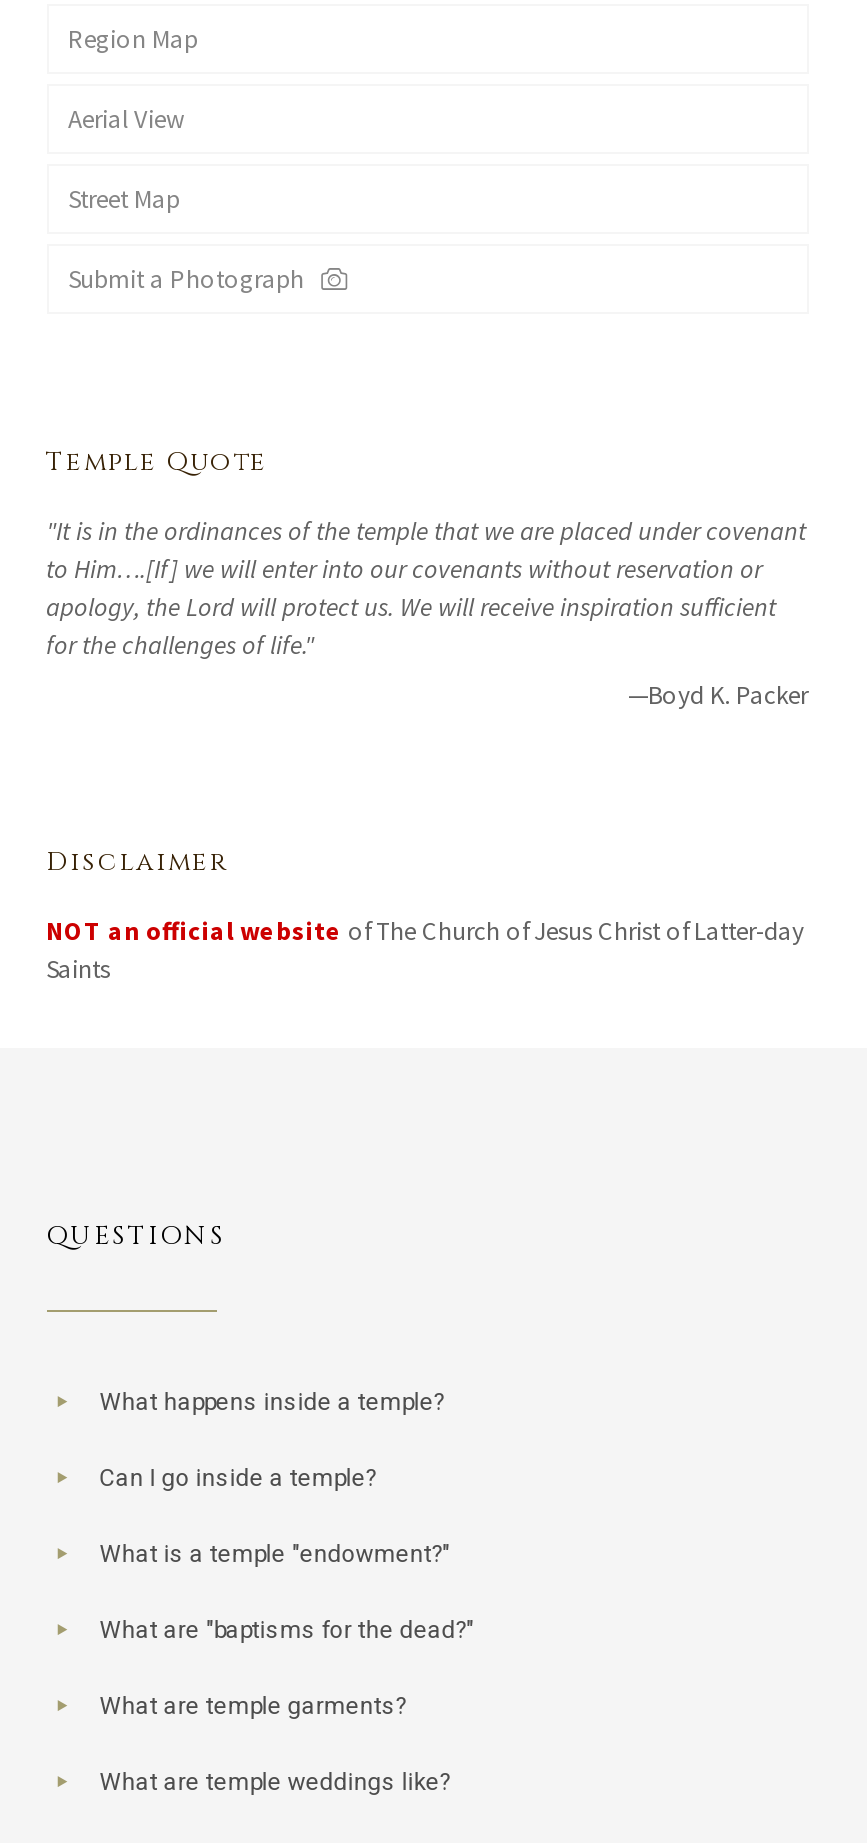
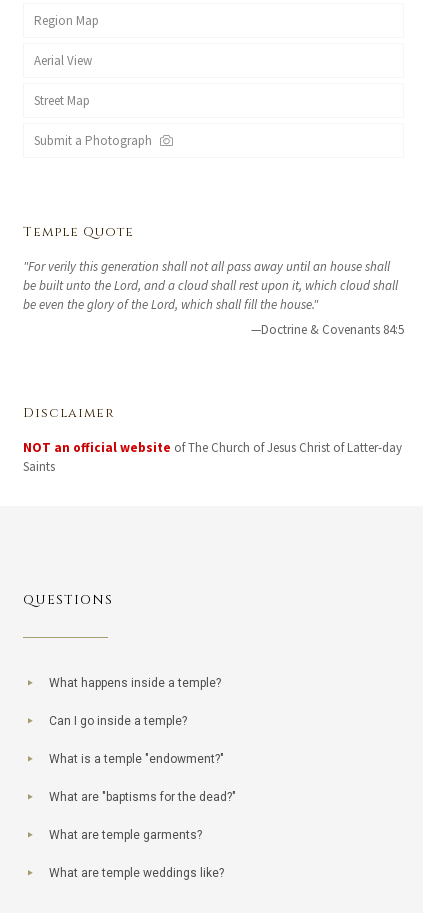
- "It is in the ordinances of the temple that we are placed under covenant
- to Him….[If] we will enter into our covenants without reservation or
- apology, the Lord will protect us. We will receive inspiration sufficient
- for the challenges of life."
+ "For verily this generation shall not all pass away until an house shall
+ be built unto the Lord, and a cloud shall rest upon it, which cloud shall
+ be even the glory of the Lord, which shall fill the house."

- —Boyd K. Packer
+ —Doctrine & Covenants 84:5
